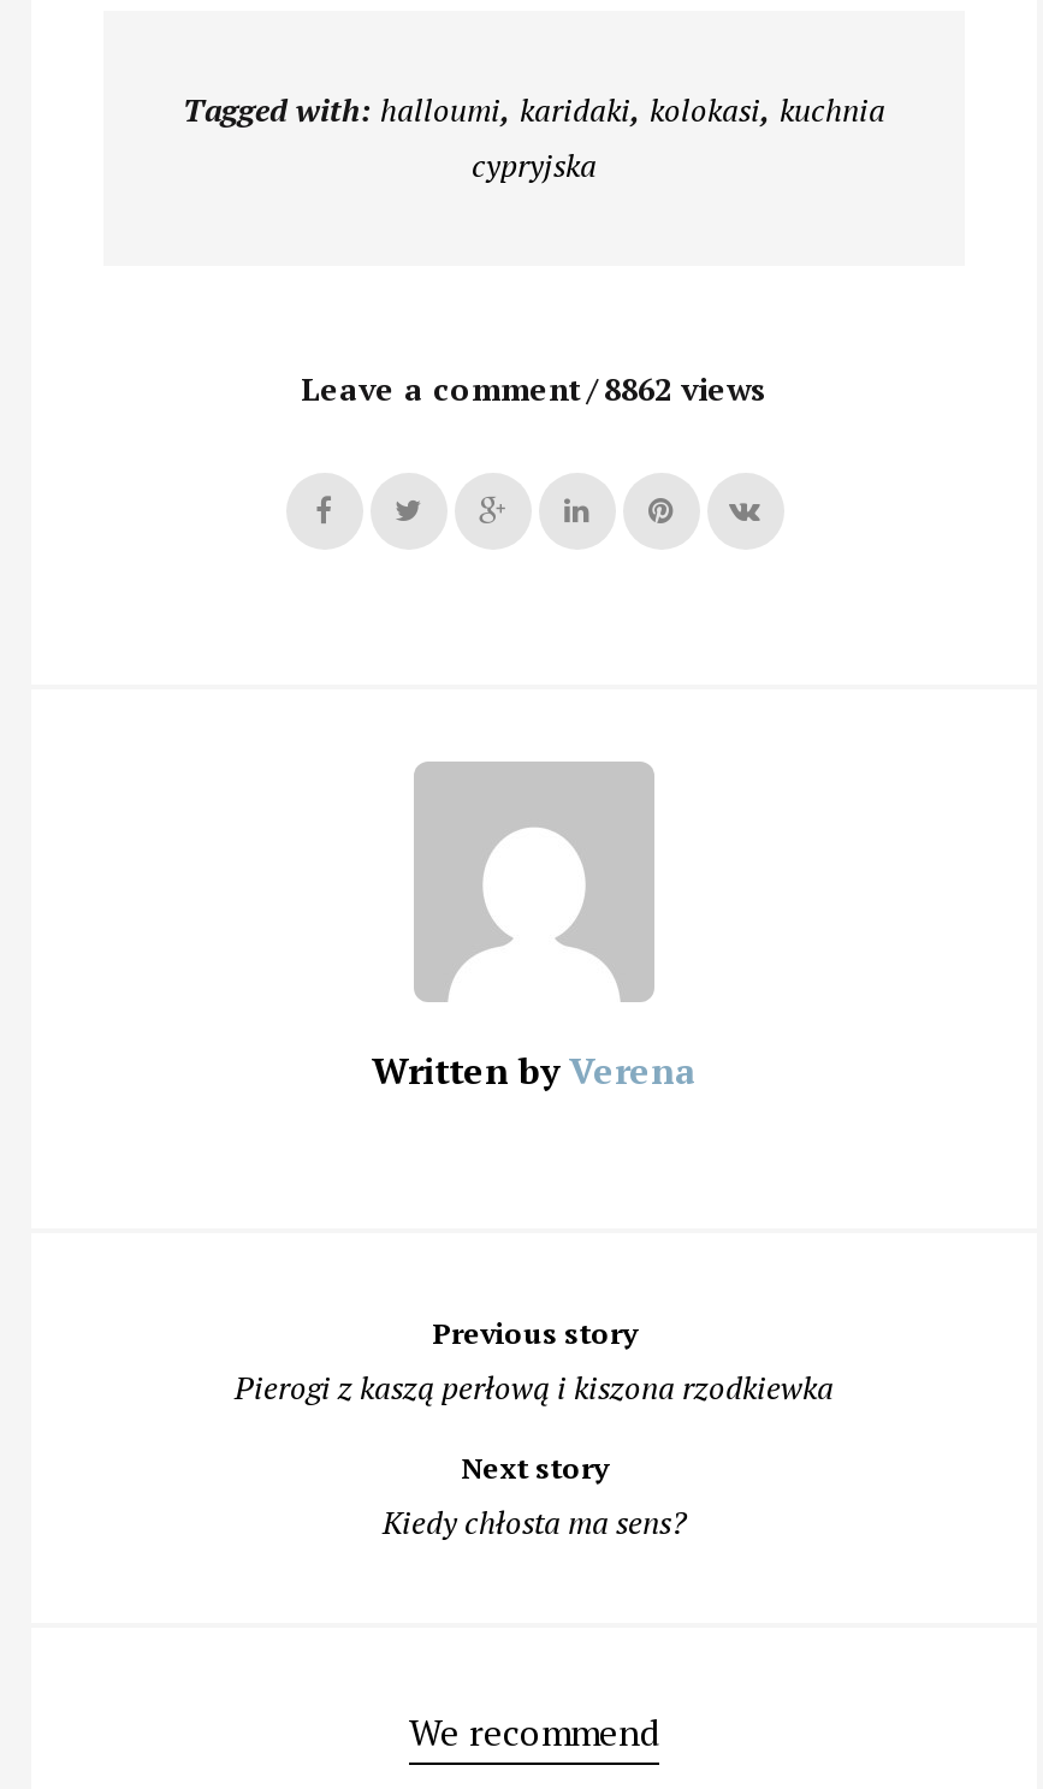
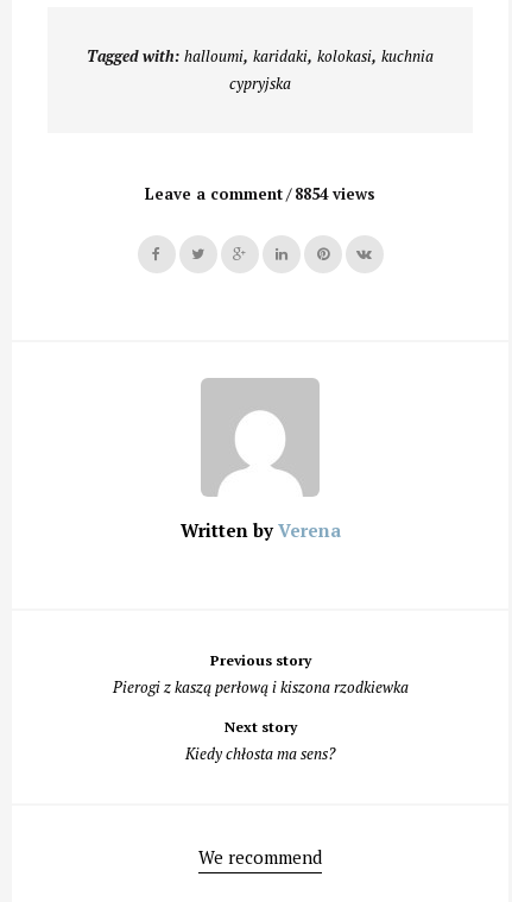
- Leave a comment 8862 views
+ Leave a comment 8854 views
